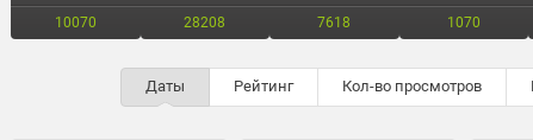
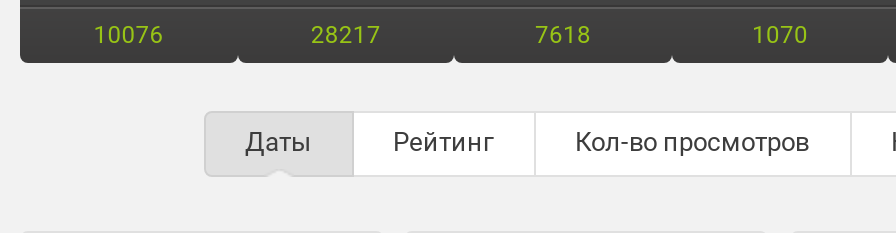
- 10070
+ 10076

- 28208
+ 28217
